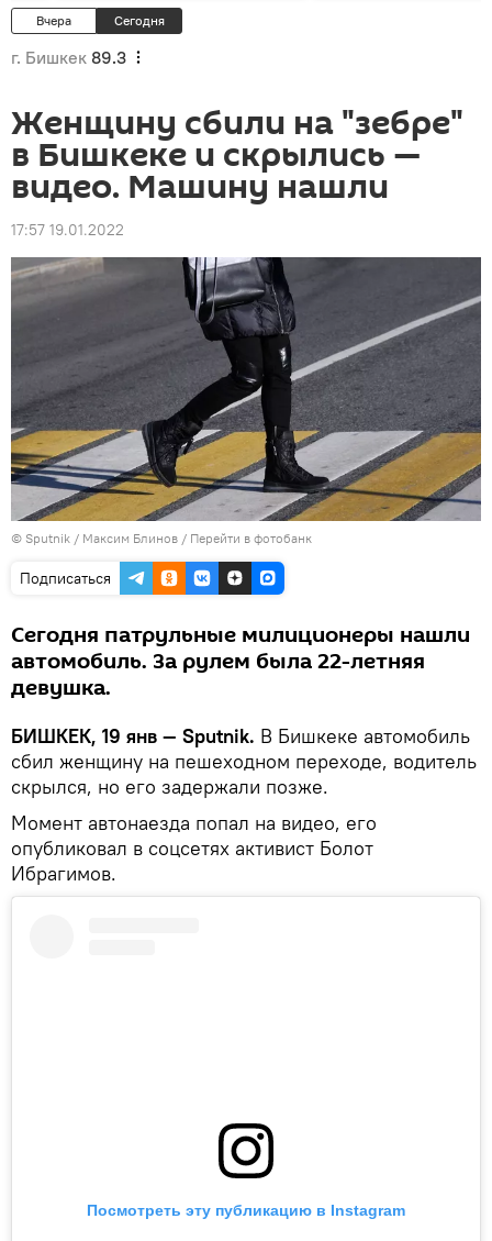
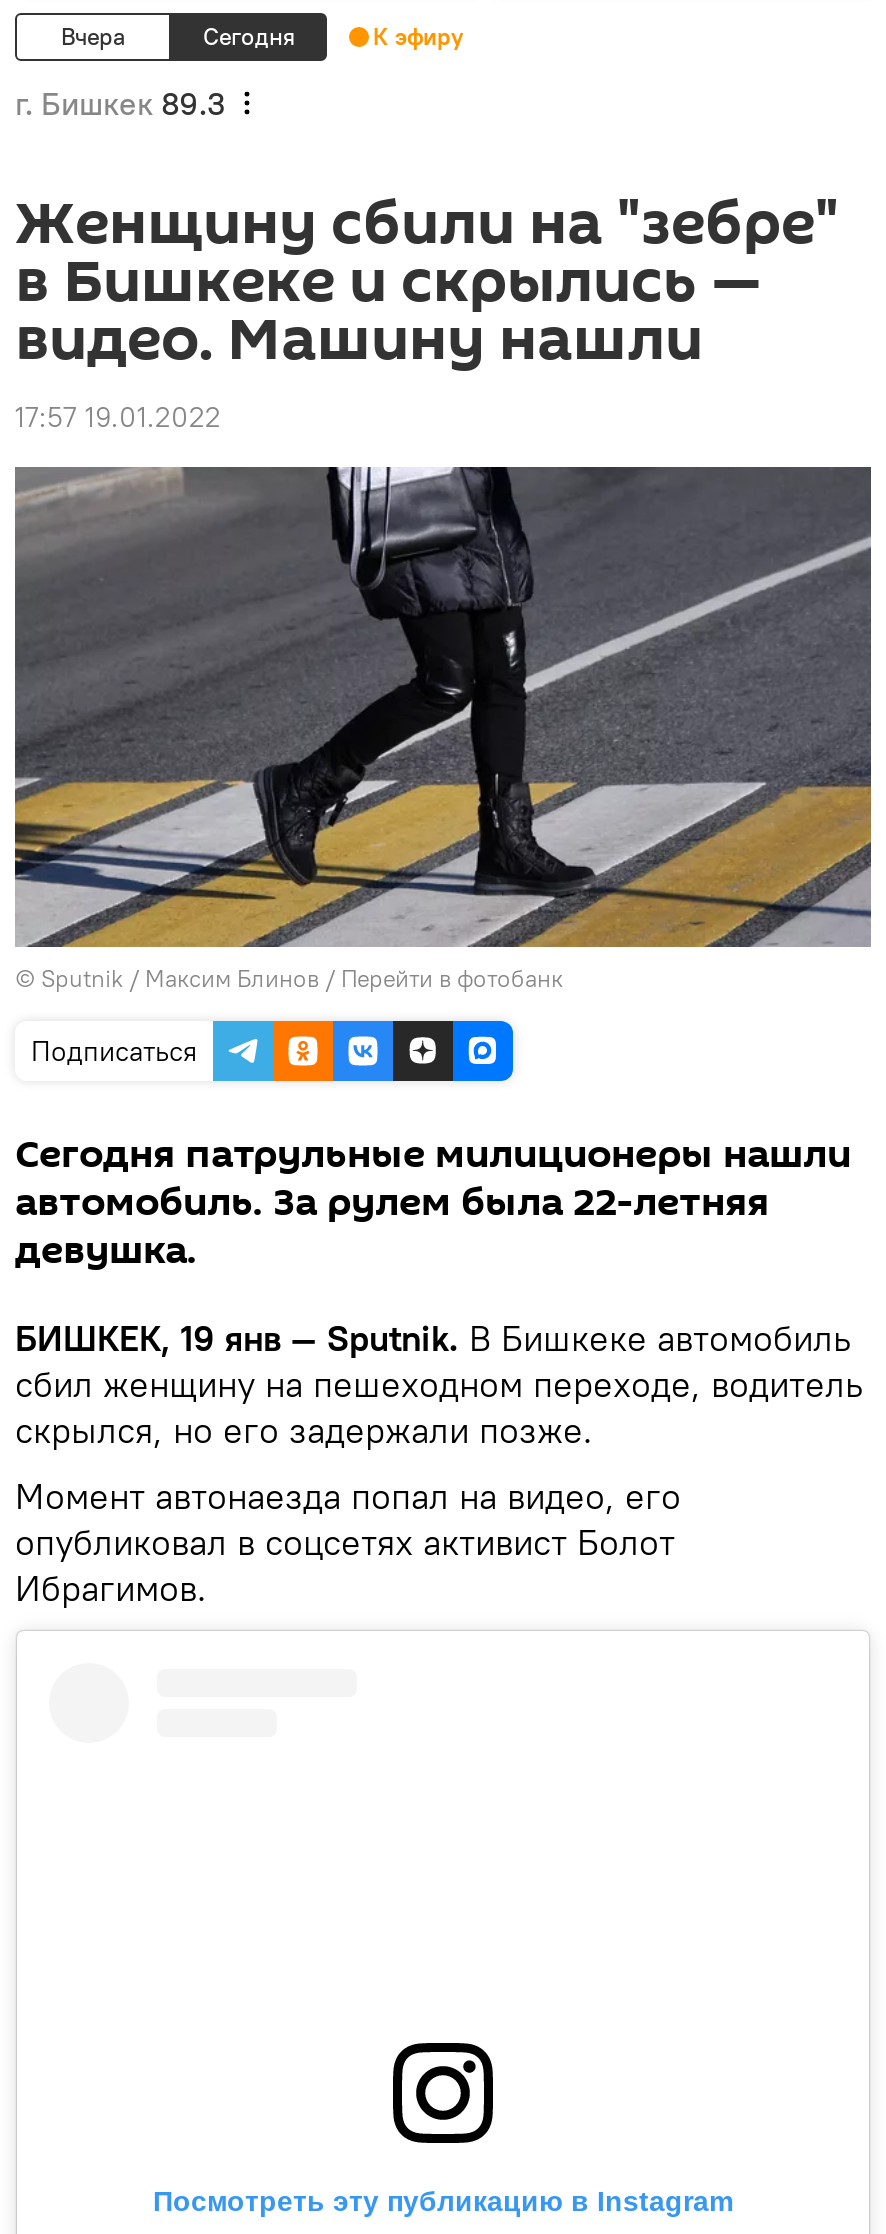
+ К эфиру
